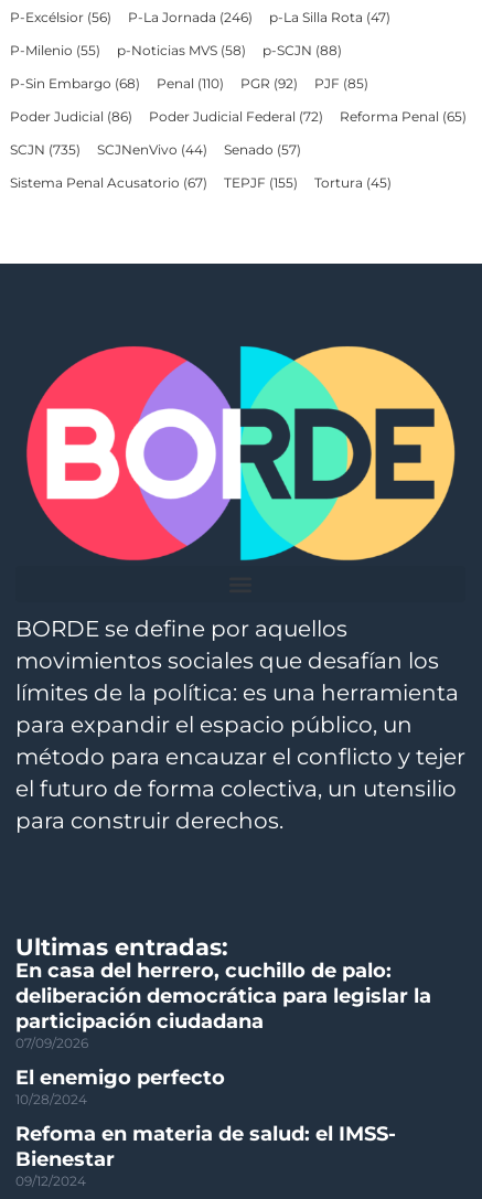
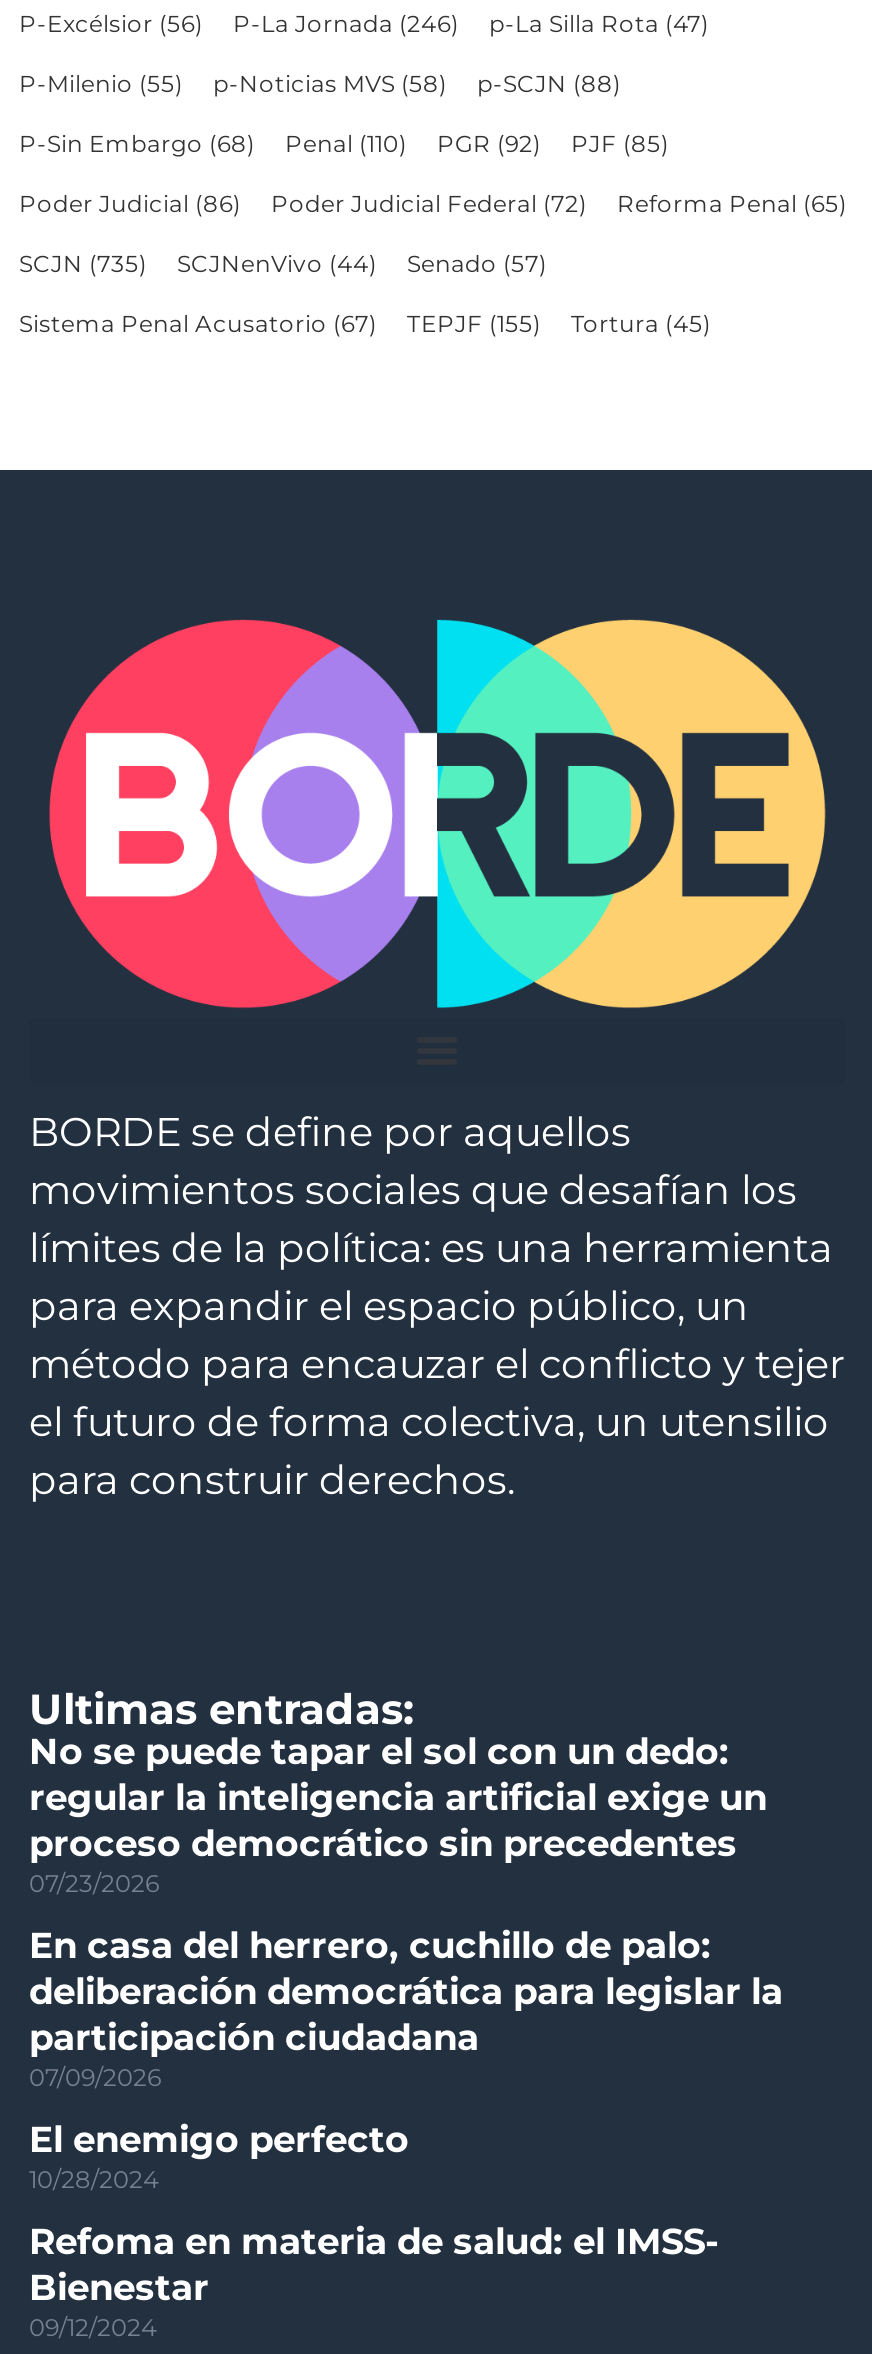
+ No se puede tapar el sol con un dedo:
+ regular la inteligencia artificial exige un
+ proceso democrático sin precedentes
+ 07/23/2026
